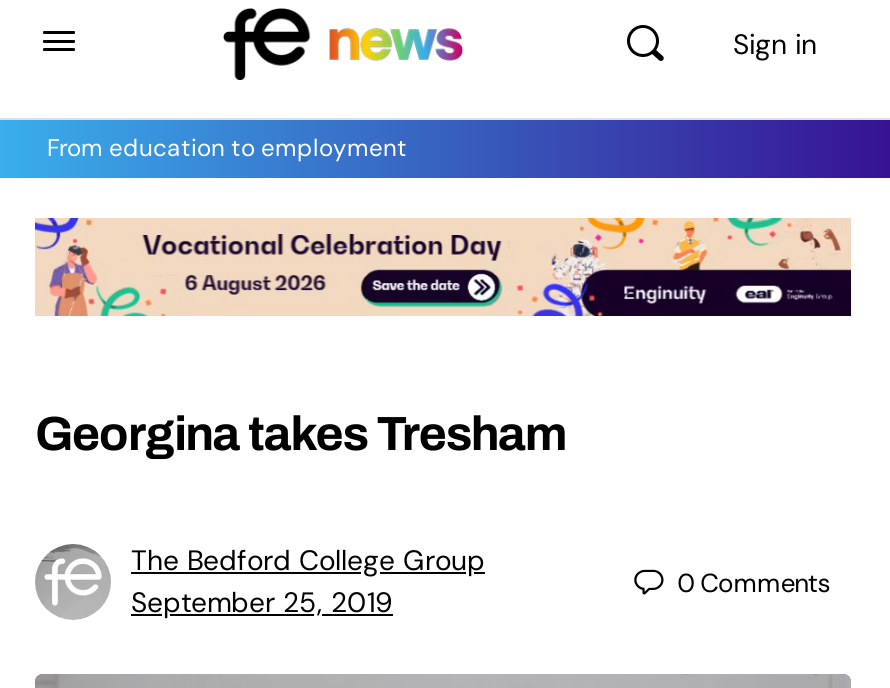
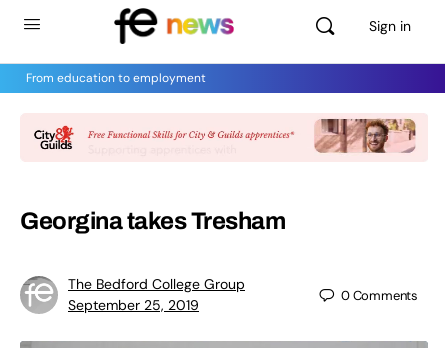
- [image]
+ [image]
